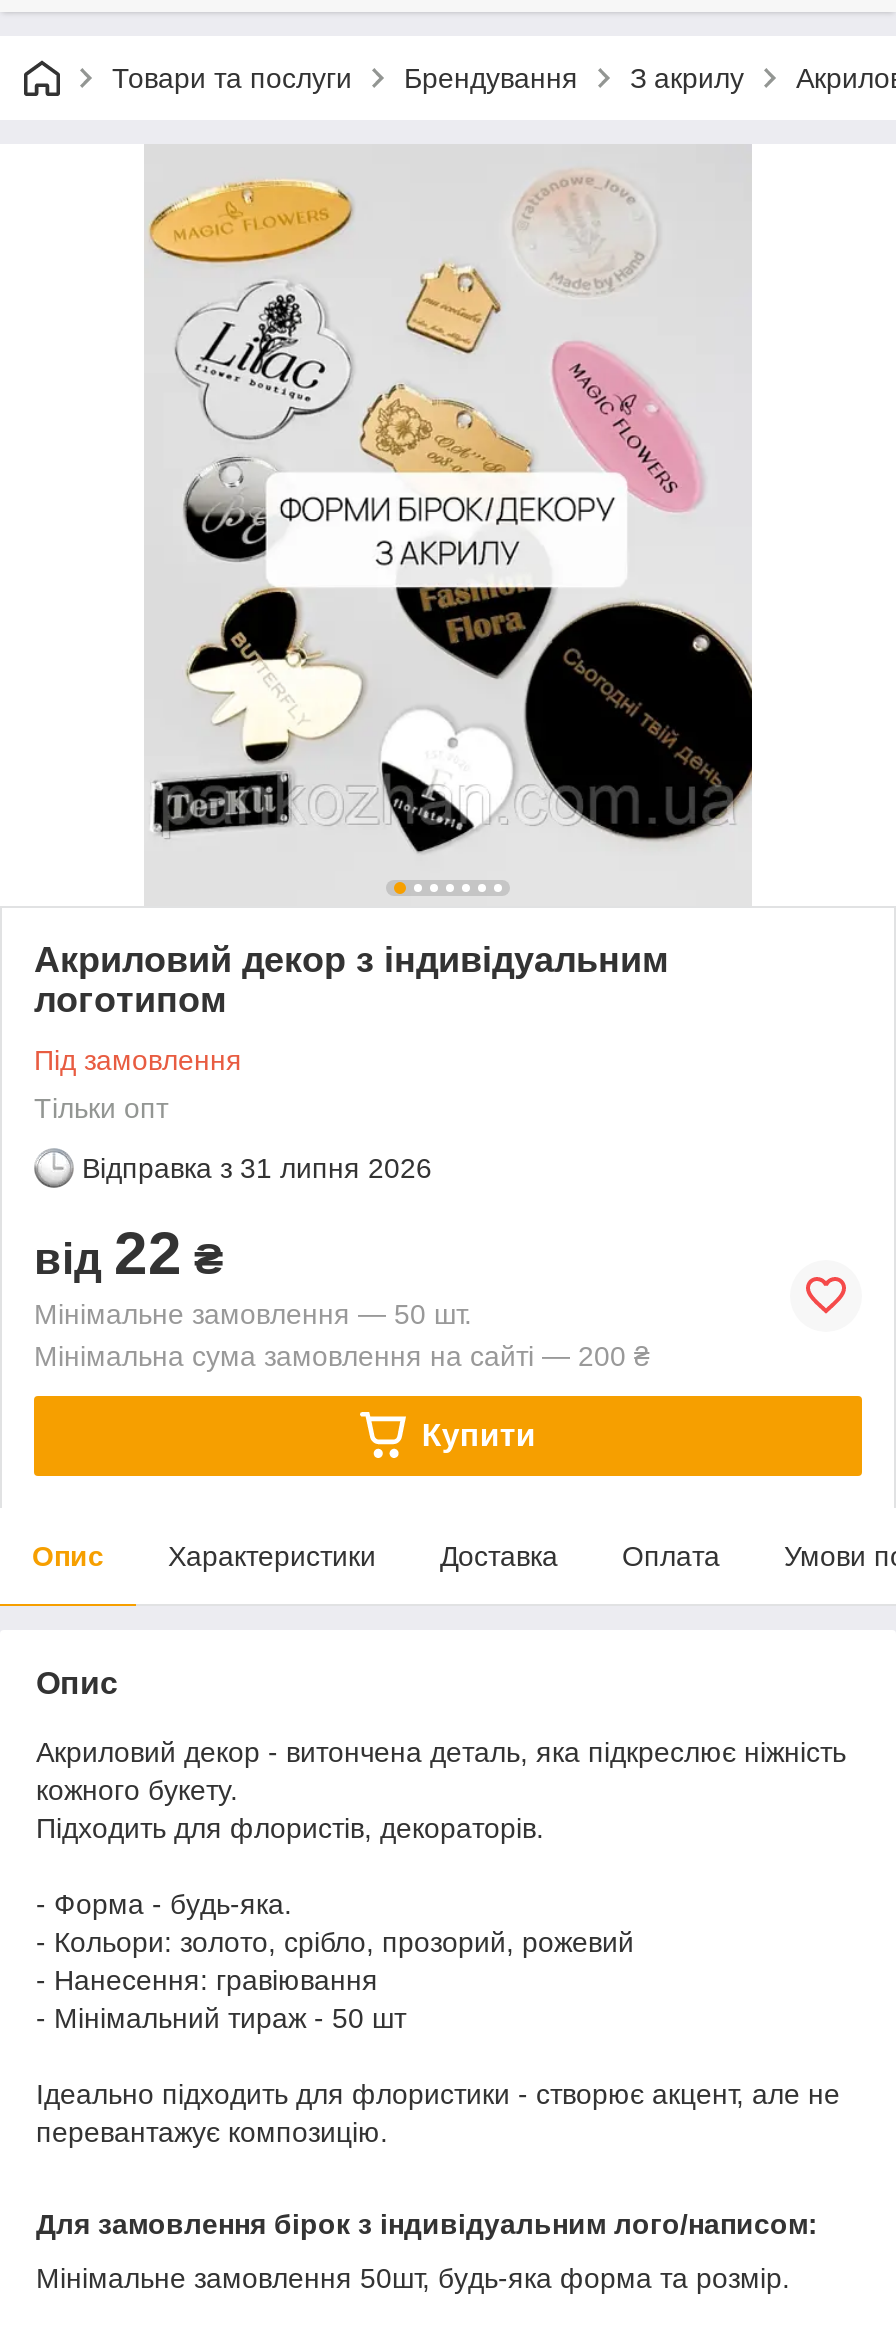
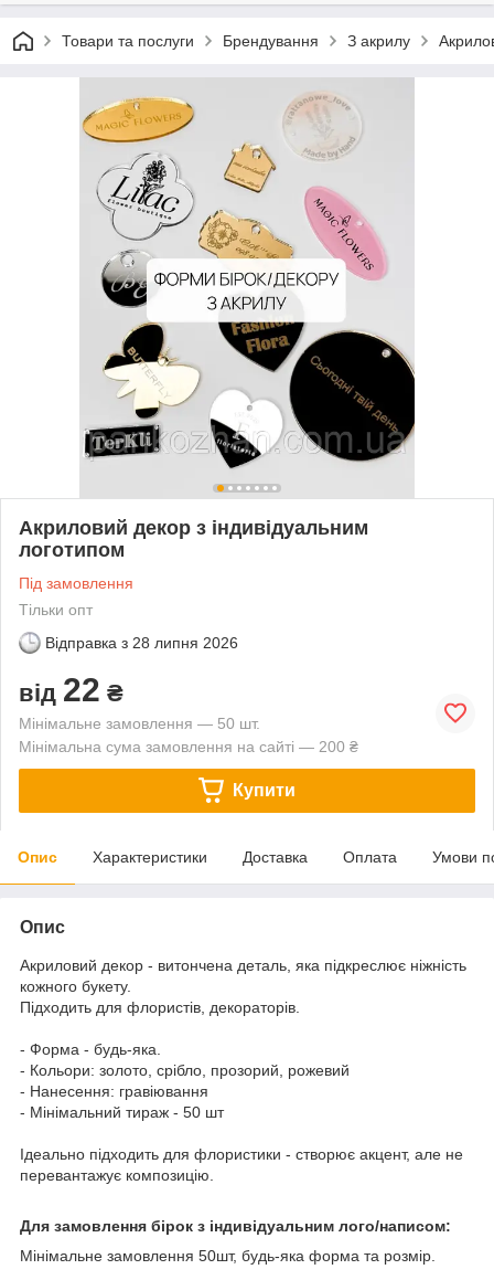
- Відправка з 31 липня 2026
+ Відправка з 28 липня 2026
